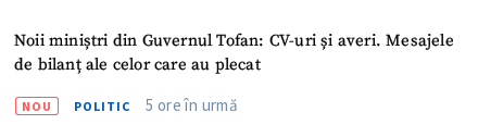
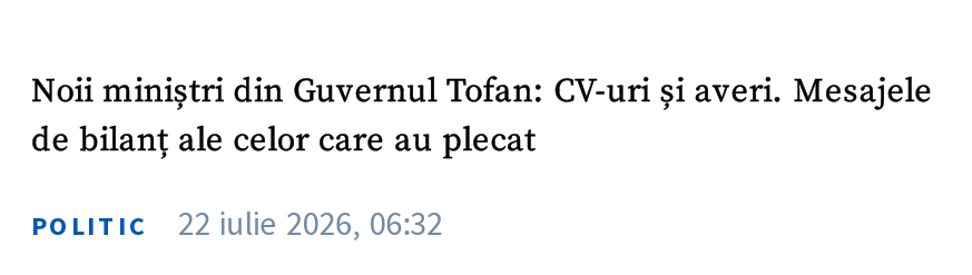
- NOU

- 5 ore în urmă
+ 22 iulie 2026, 06:32
